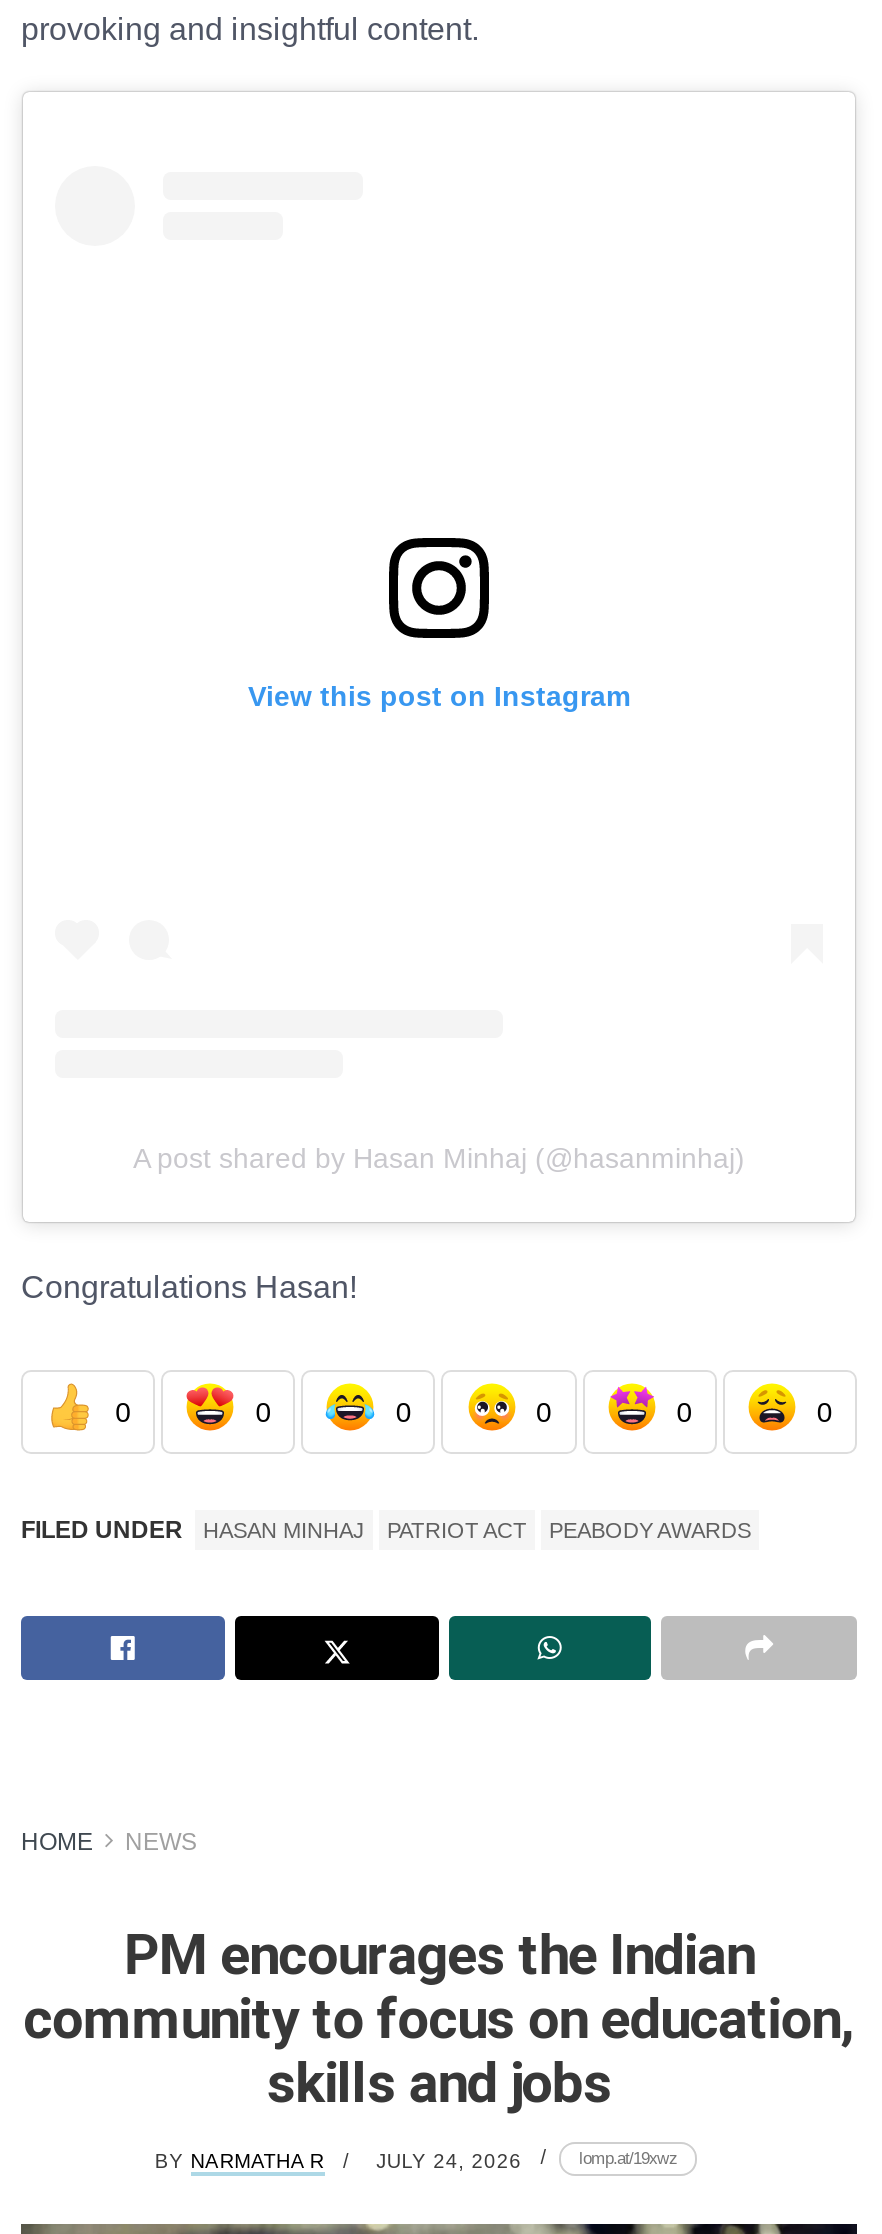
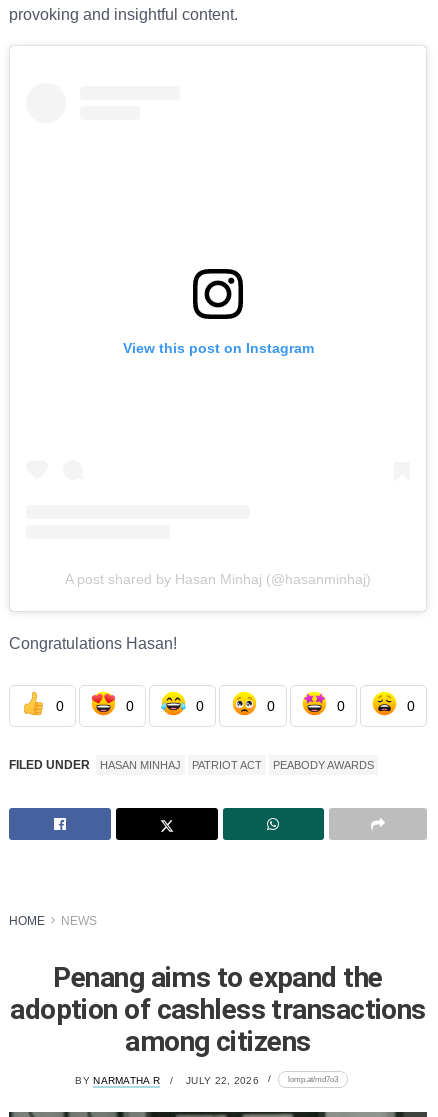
- PM encourages the Indian
- community to focus on education,
- skills and jobs
+ Penang aims to expand the
+ adoption of cashless transactions
+ among citizens

- JULY 24, 2026
- lomp.at/19xwz
+ JULY 22, 2026
+ lomp.at/md7o3
